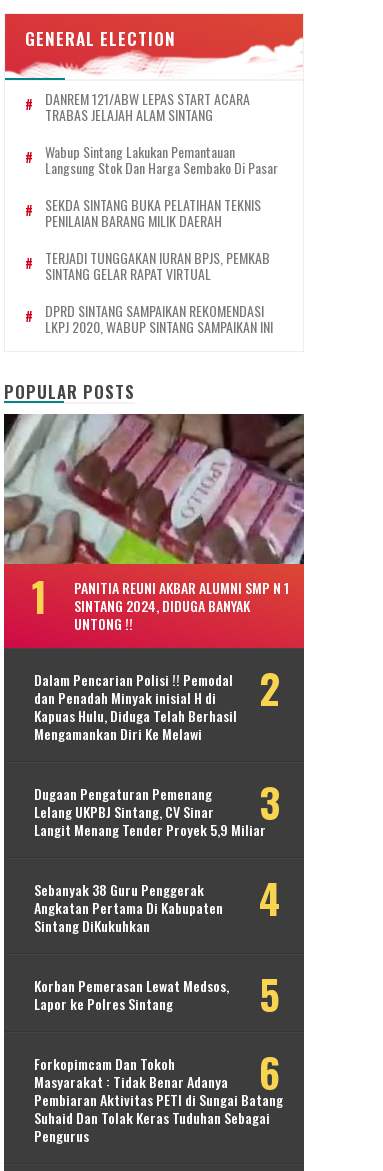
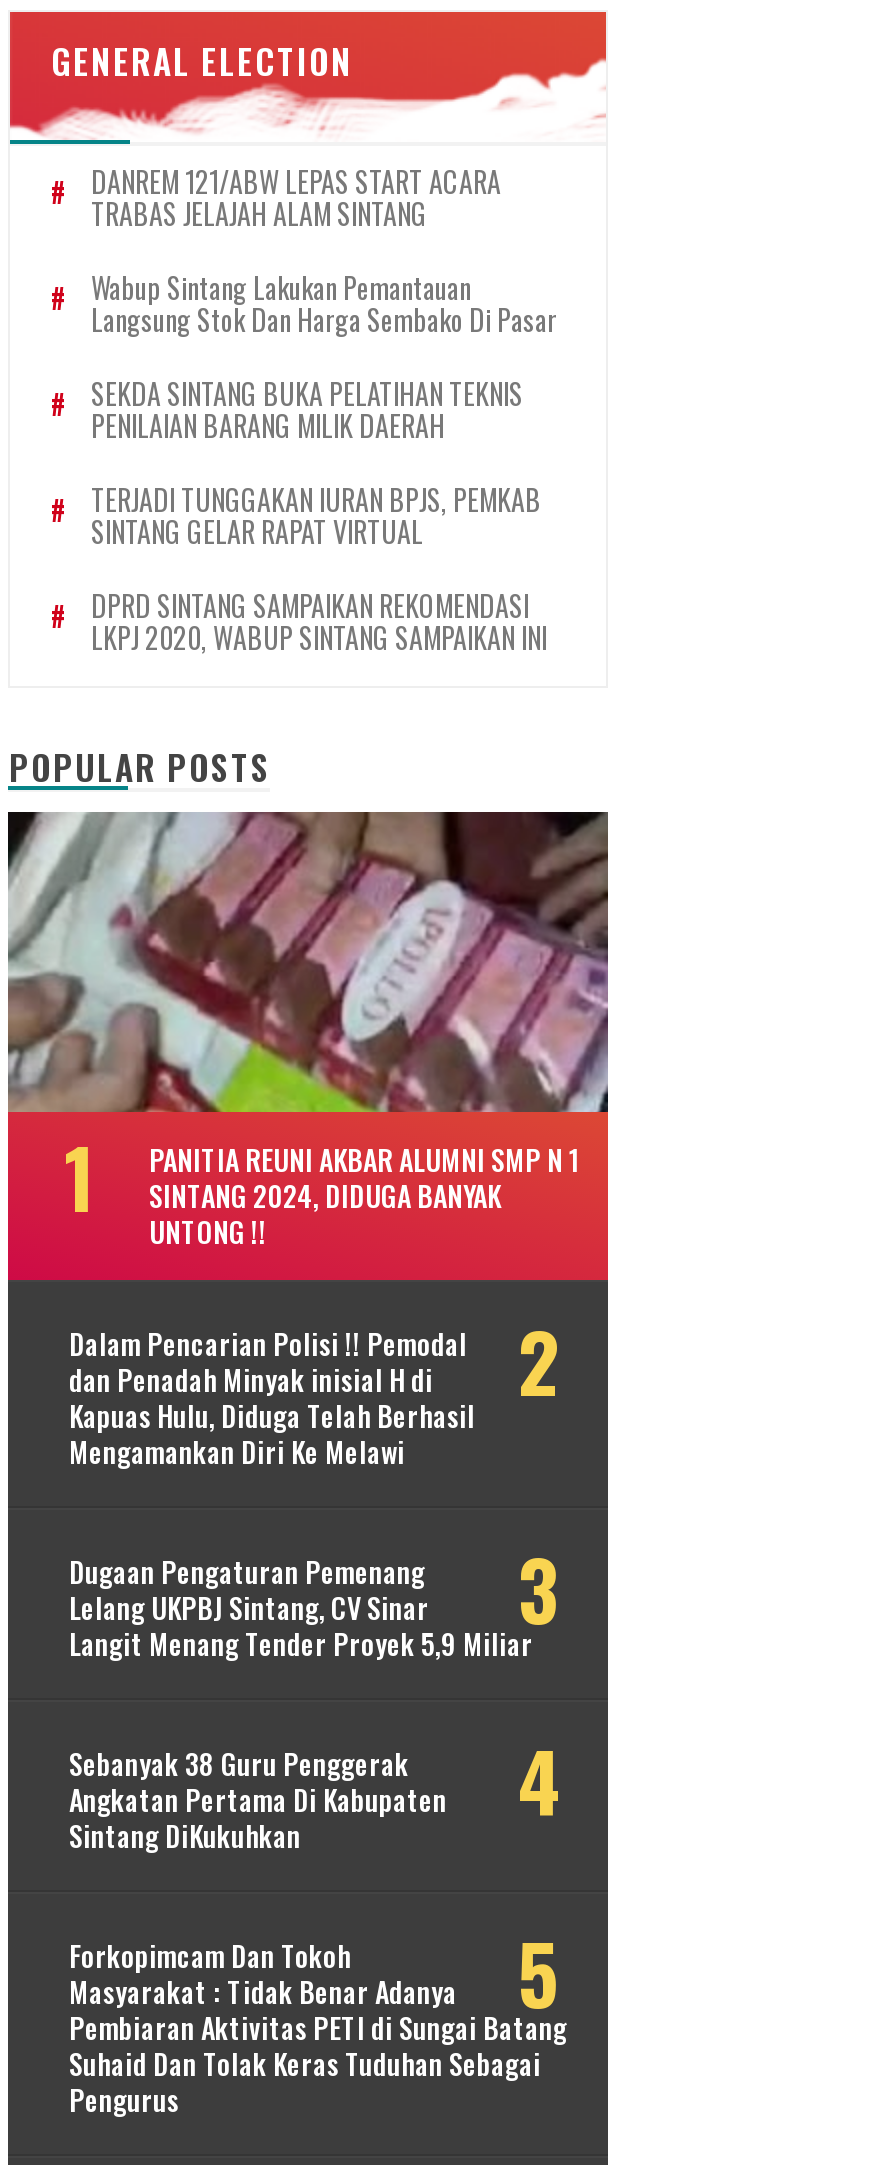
- Korban Pemerasan Lewat Medsos,
- Lapor ke Polres Sintang
